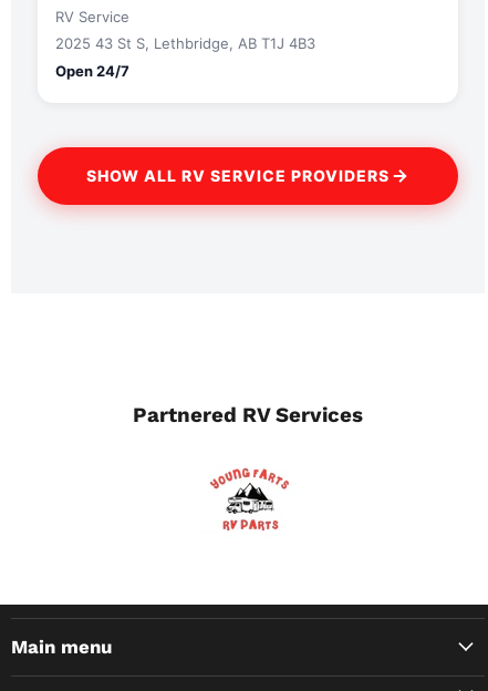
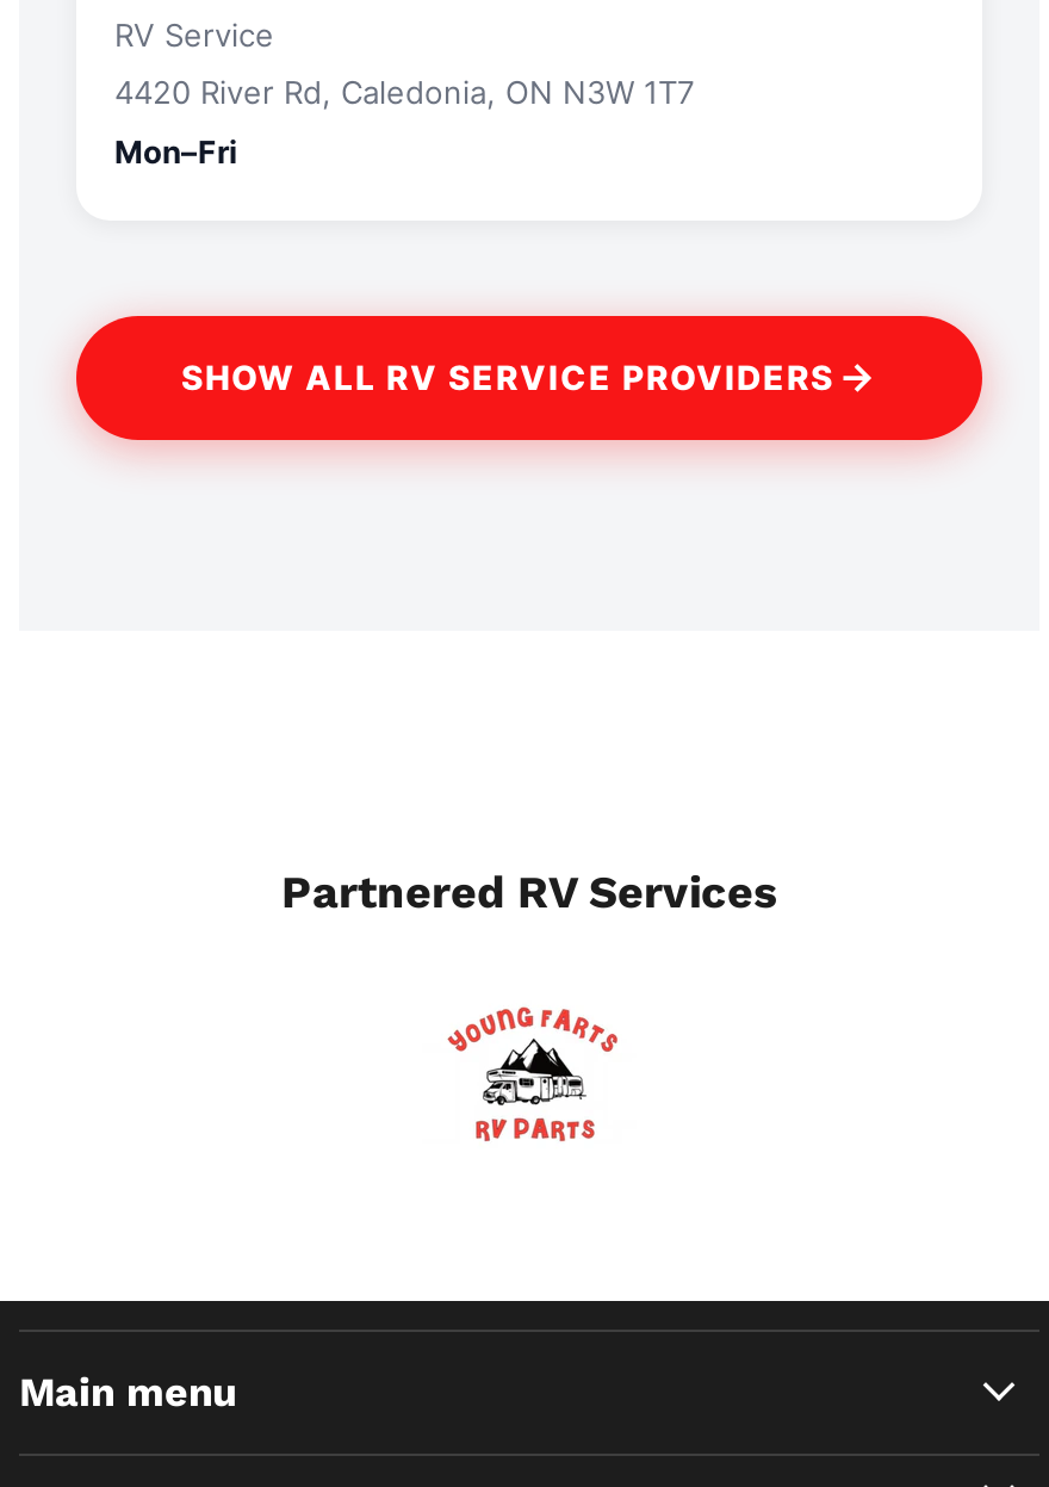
- 2025 43 St S, Lethbridge, AB T1J 4B3
+ 4420 River Rd, Caledonia, ON N3W 1T7

- Open 24/7
+ Mon–Fri
